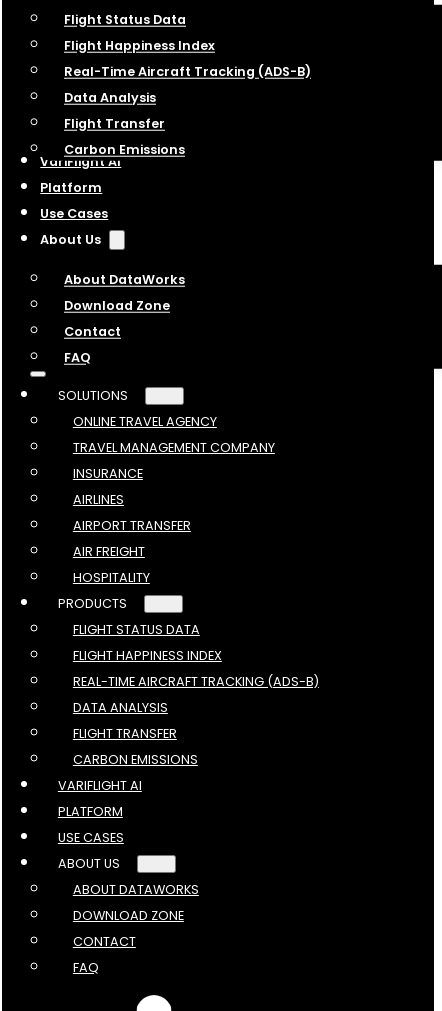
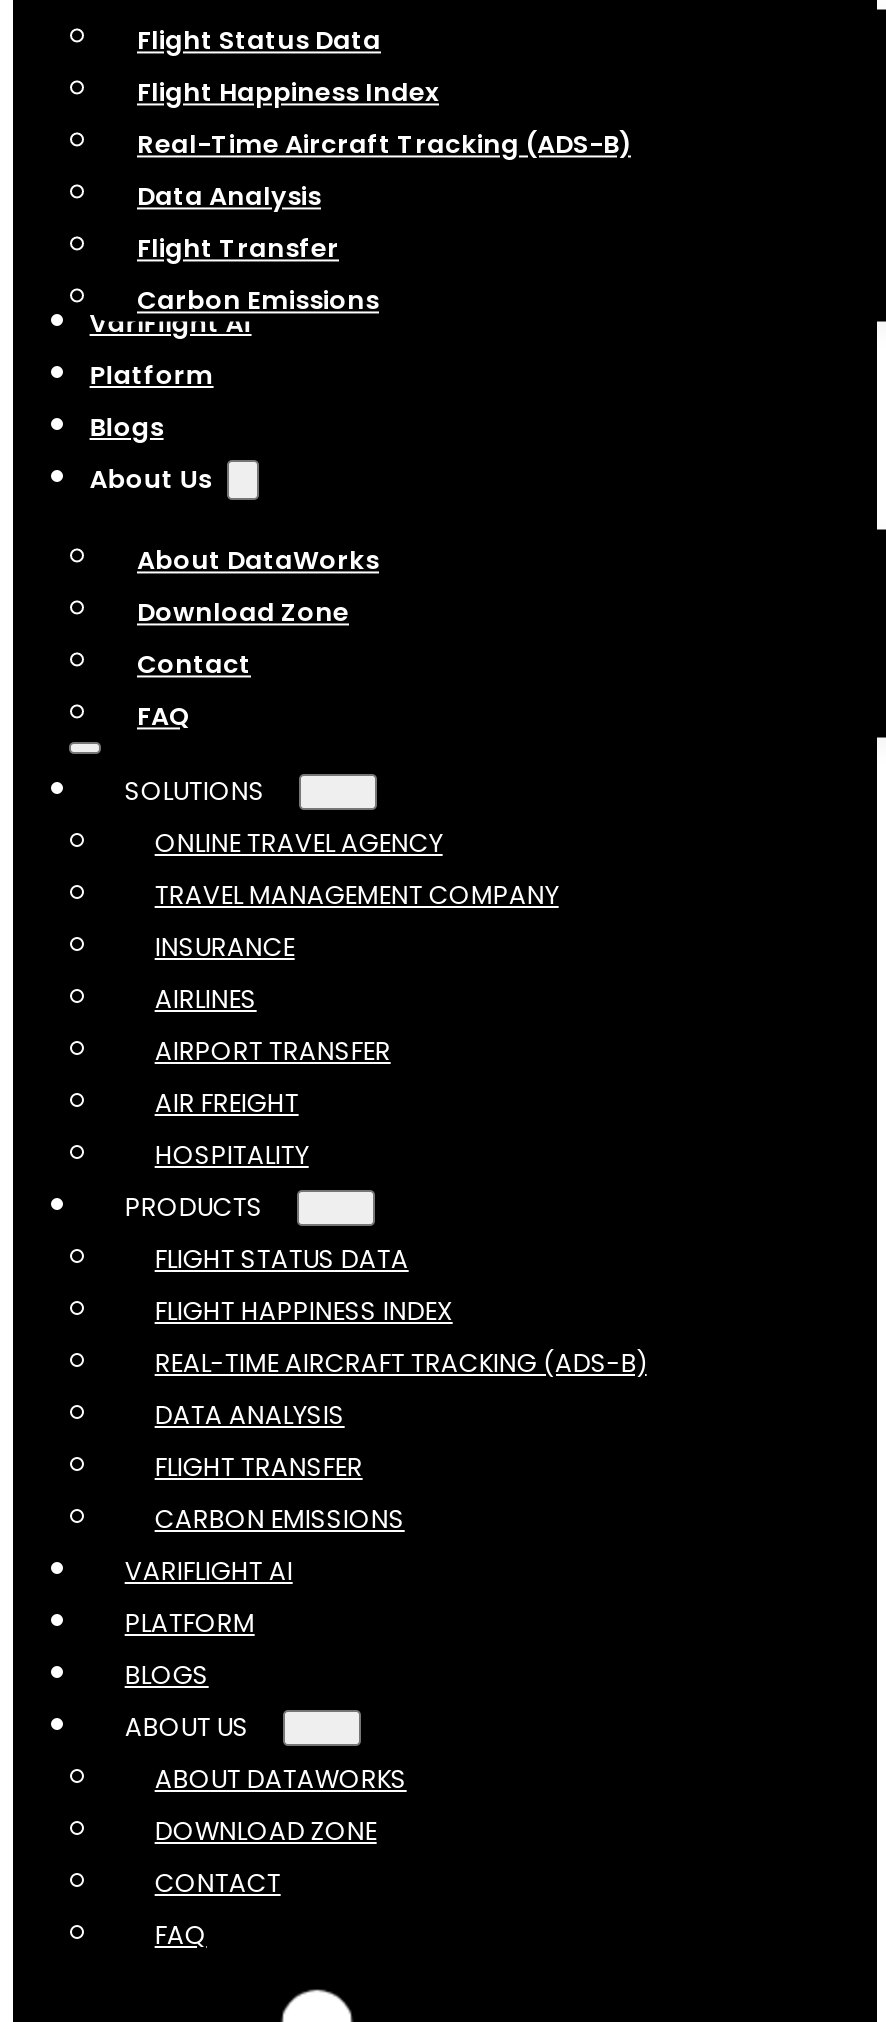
- Use Cases
+ Blogs

- USE CASES
+ BLOGS
